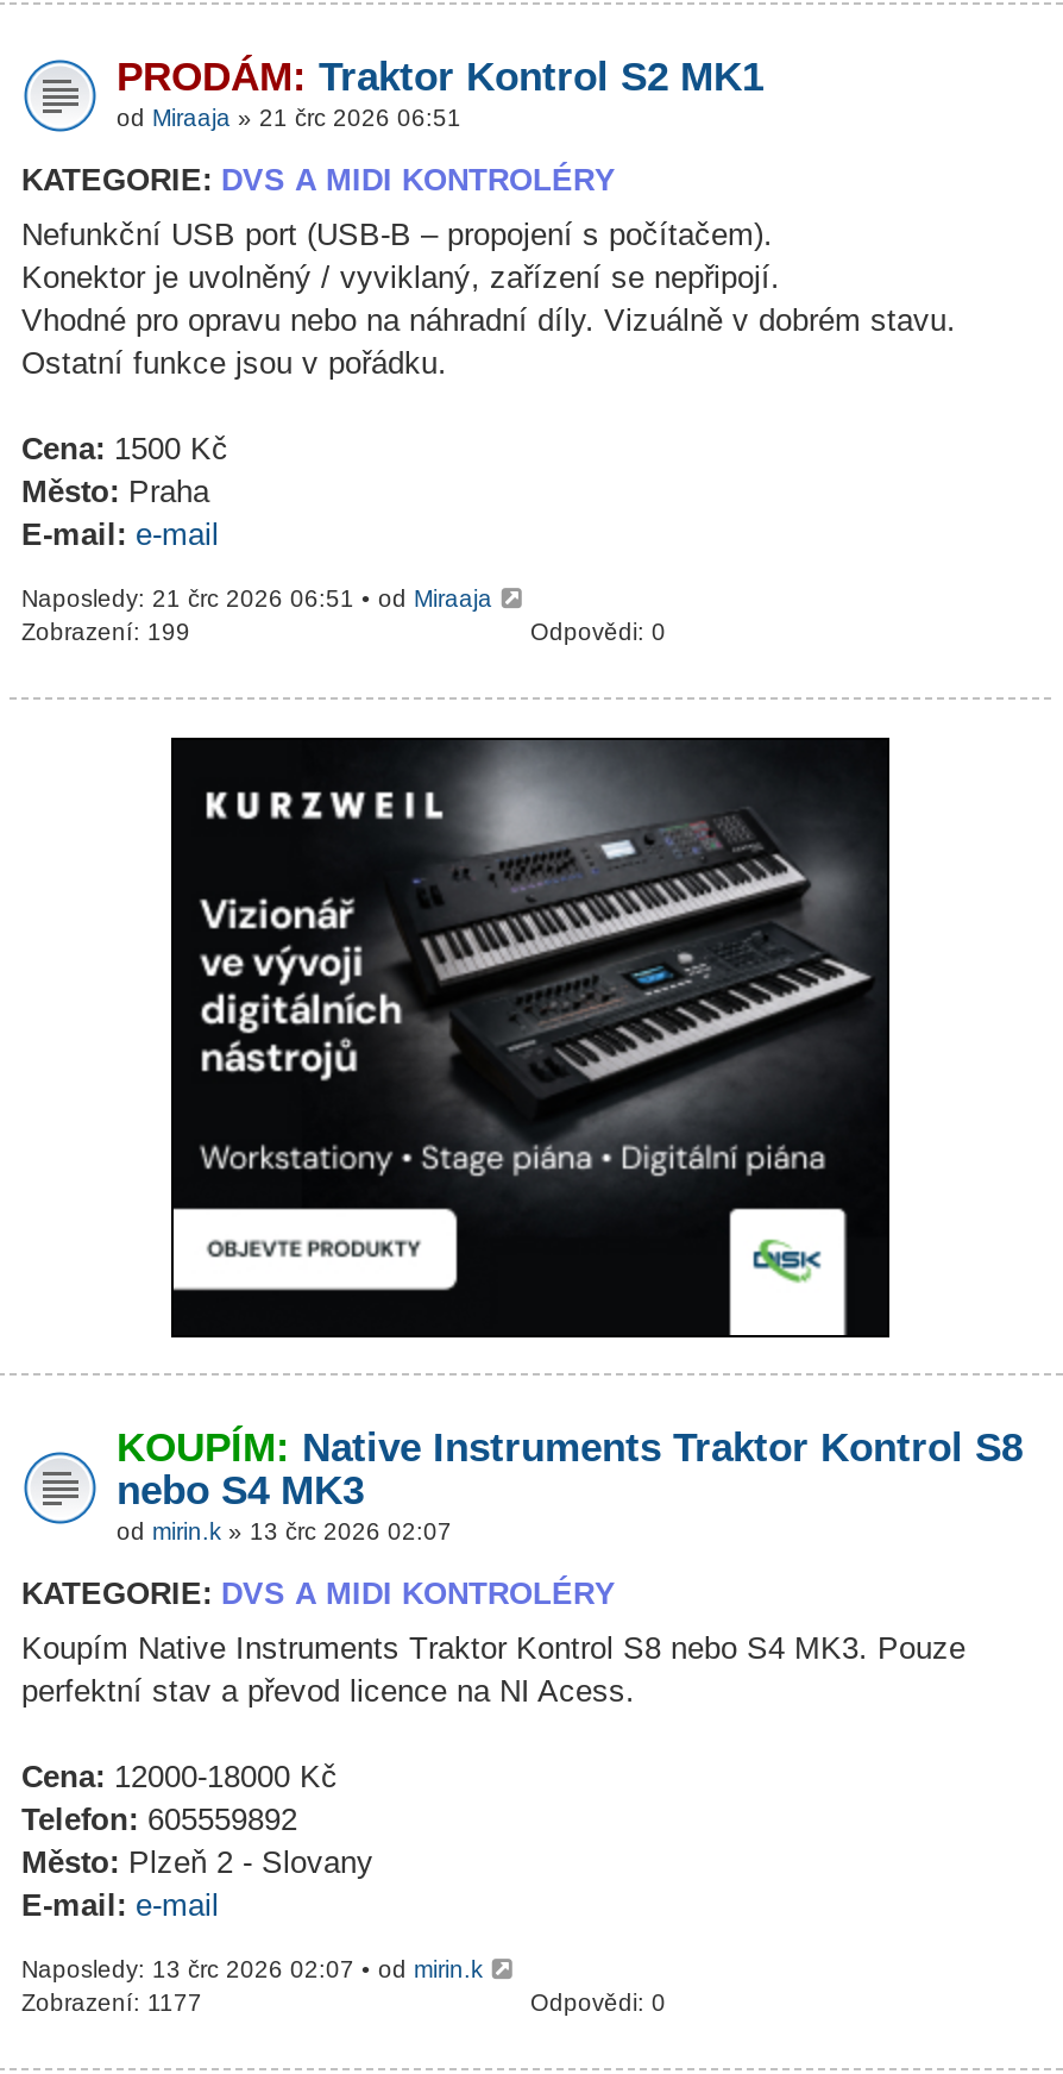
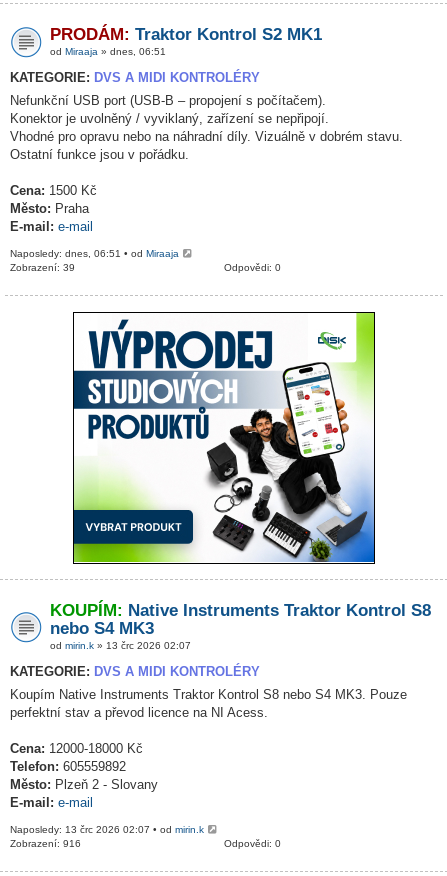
- od Miraaja» 21 črc 2026 06:51
+ od Miraaja» dnes, 06:51

- Naposledy: 21 črc 2026 06:51 • od Miraaja
+ Naposledy: dnes, 06:51 • od Miraaja

- Zobrazení: 199
+ Zobrazení: 39

- [image]
+ [image]

- Zobrazení: 1177
+ Zobrazení: 916
